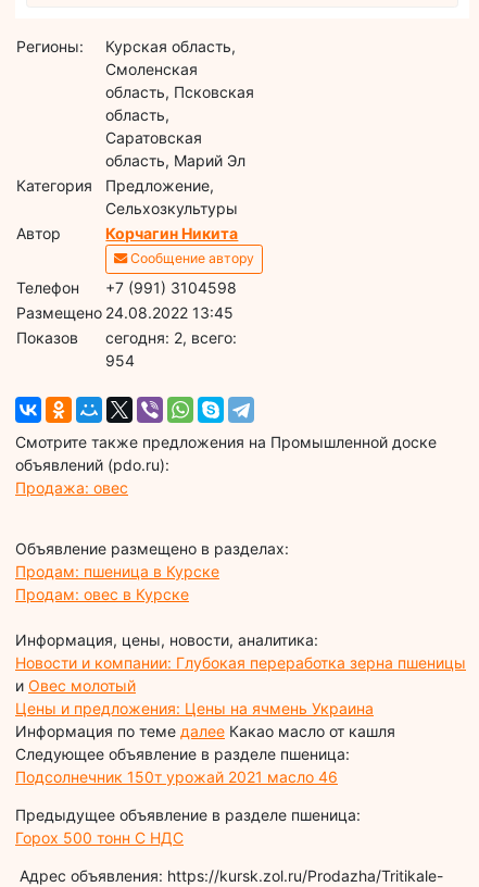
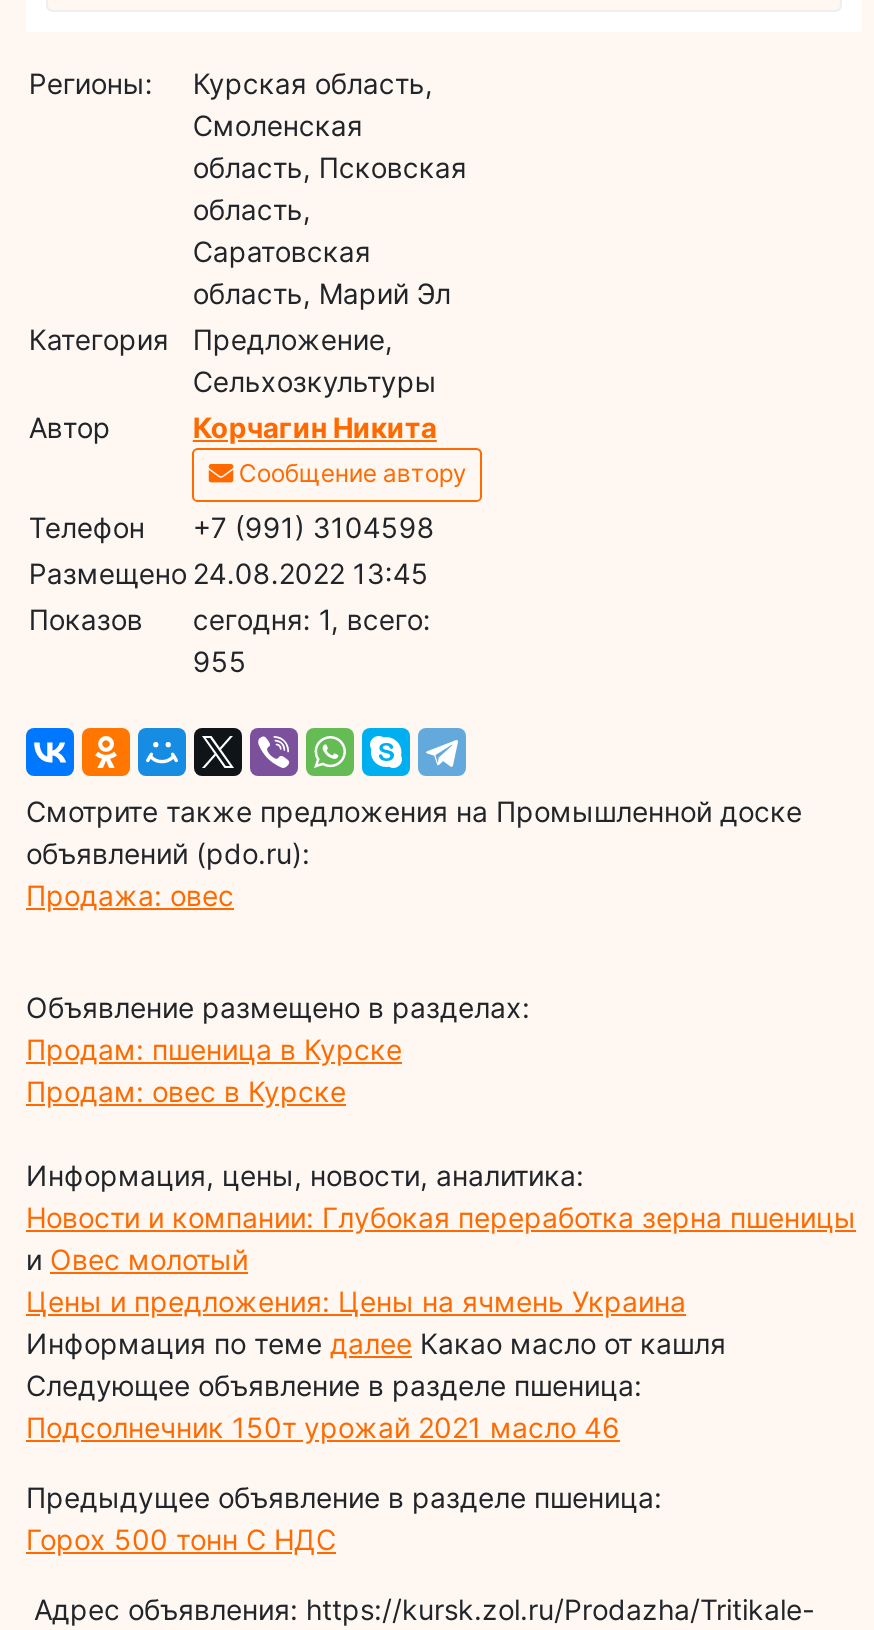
- cегодня: 2, всего:
+ cегодня: 1, всего:

- 954
+ 955
